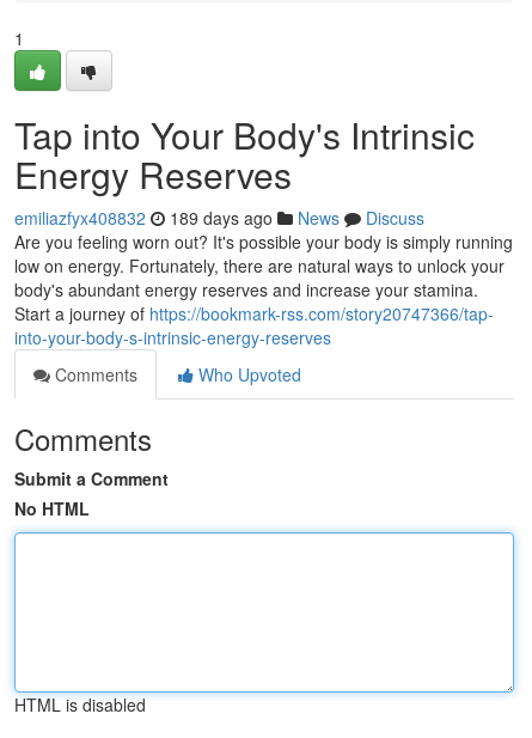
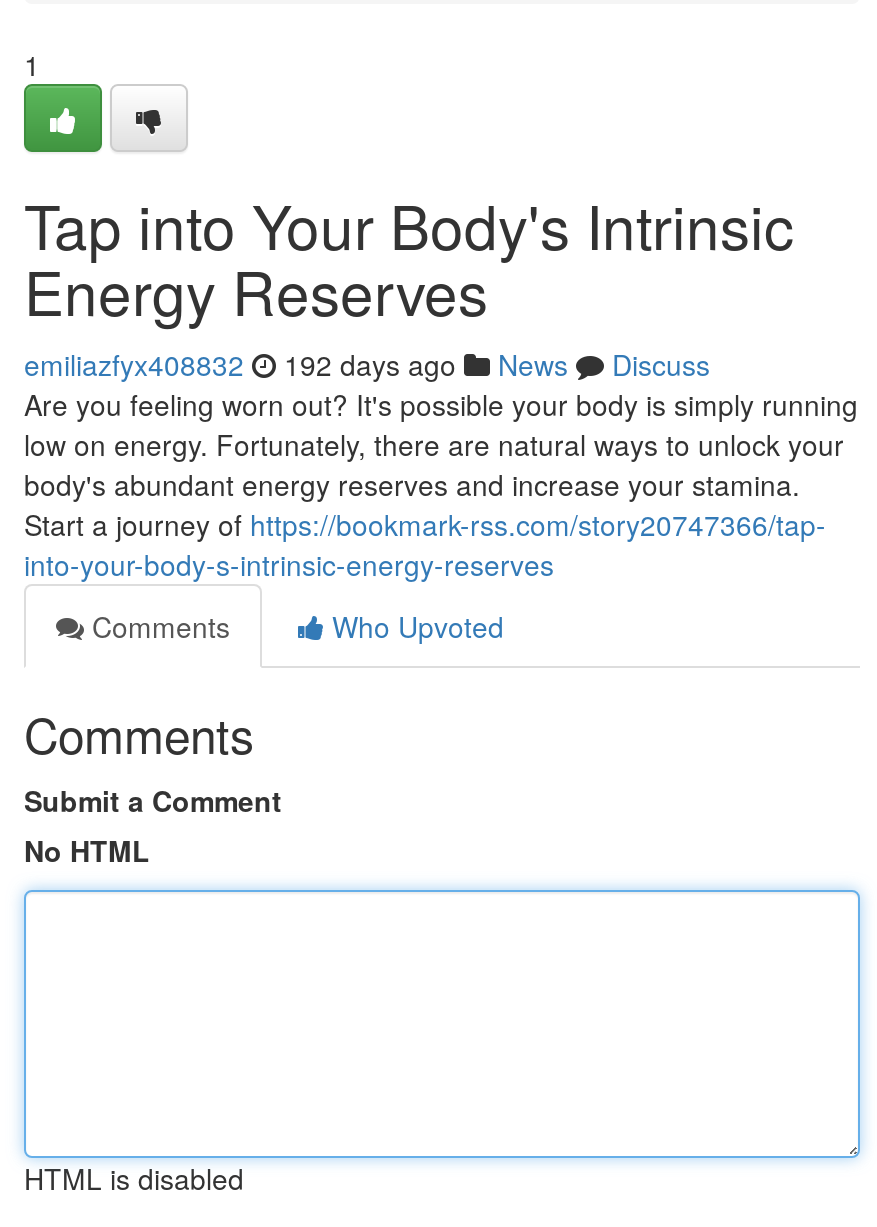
- emiliazfyx408832 189 days ago News Discuss
+ emiliazfyx408832 192 days ago News Discuss
